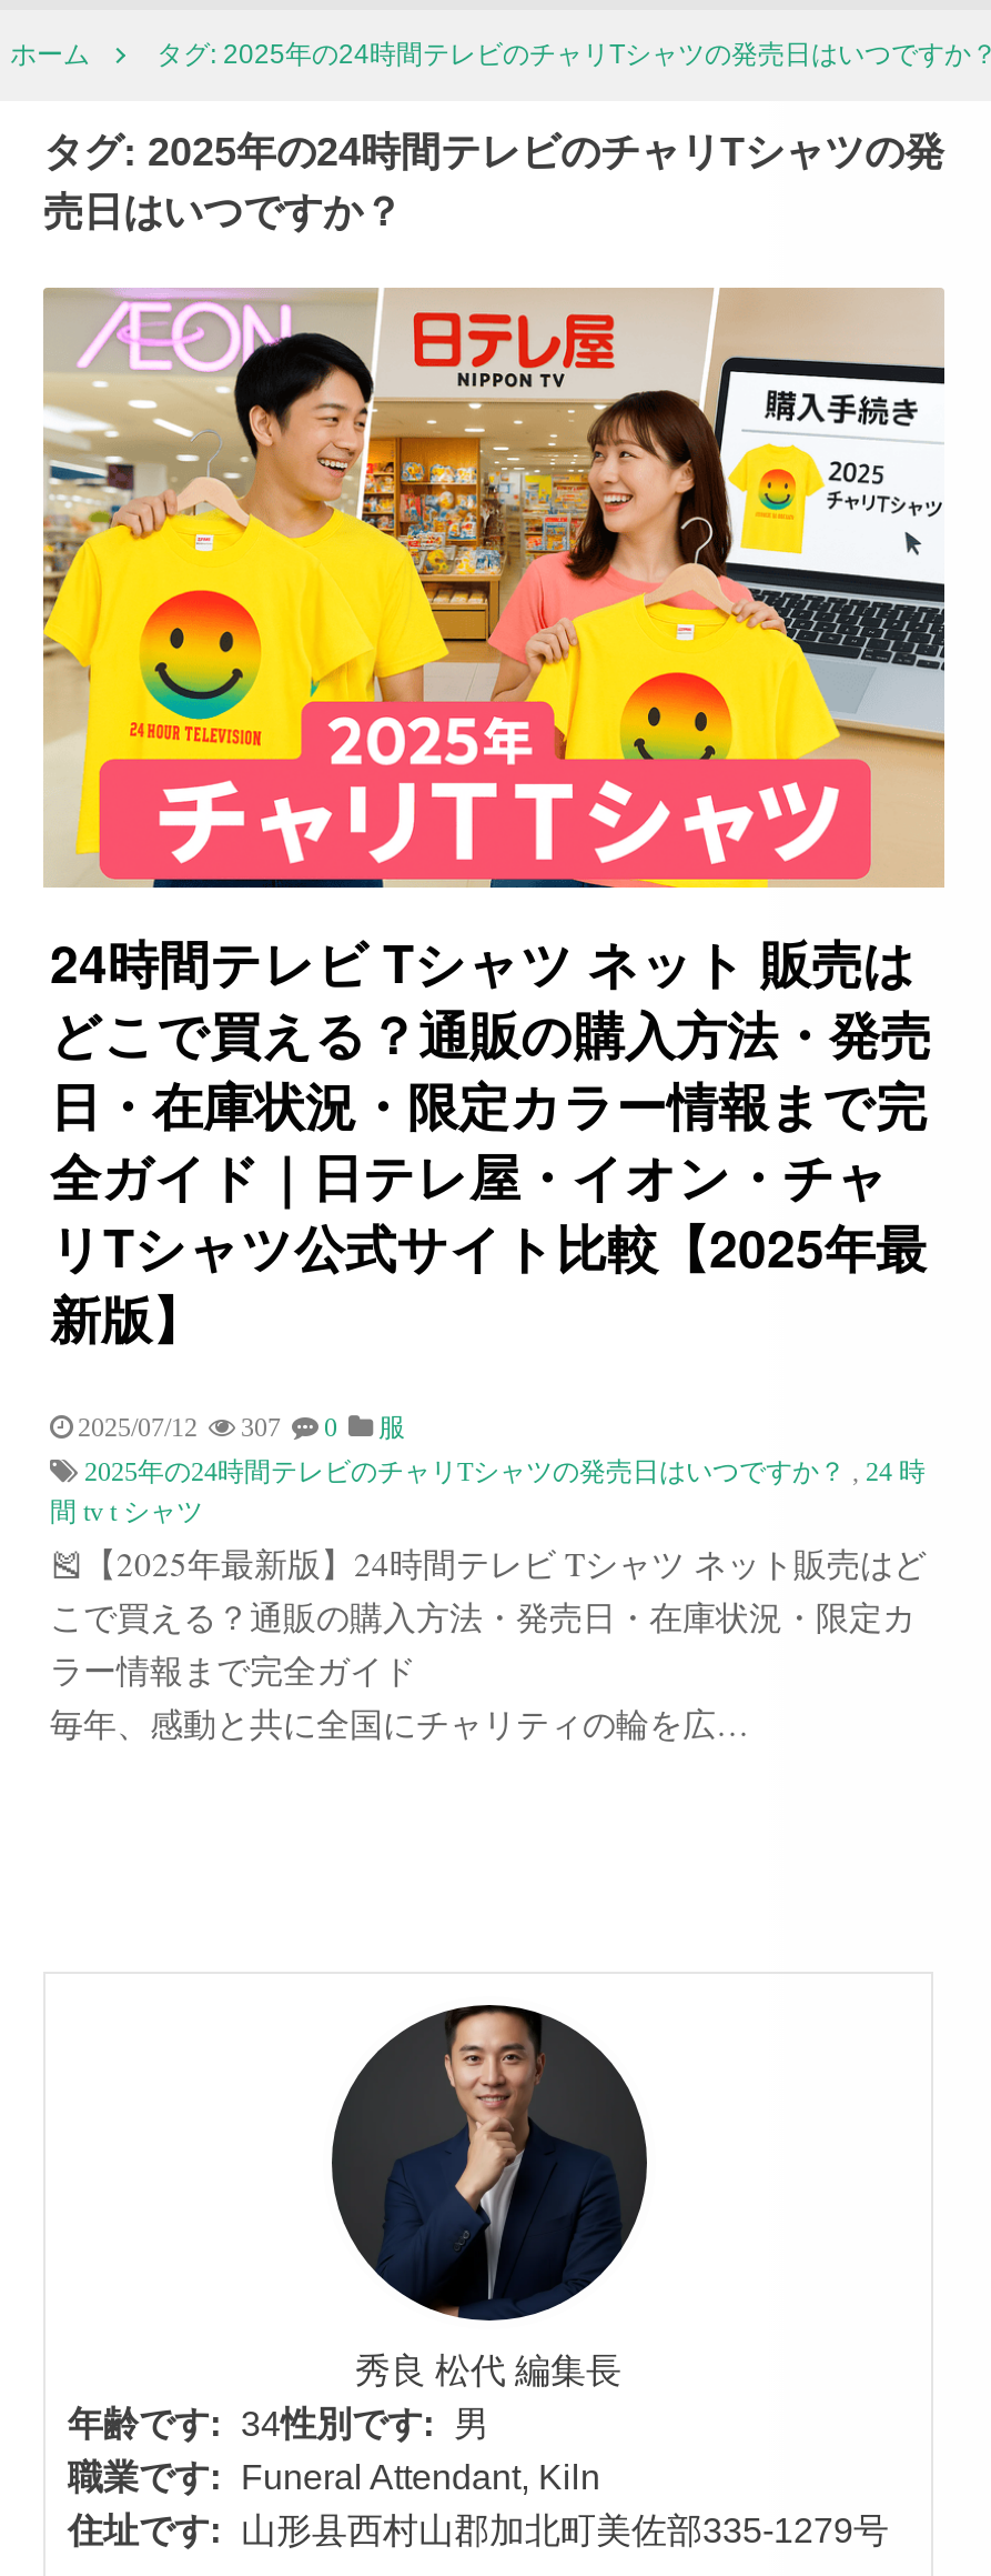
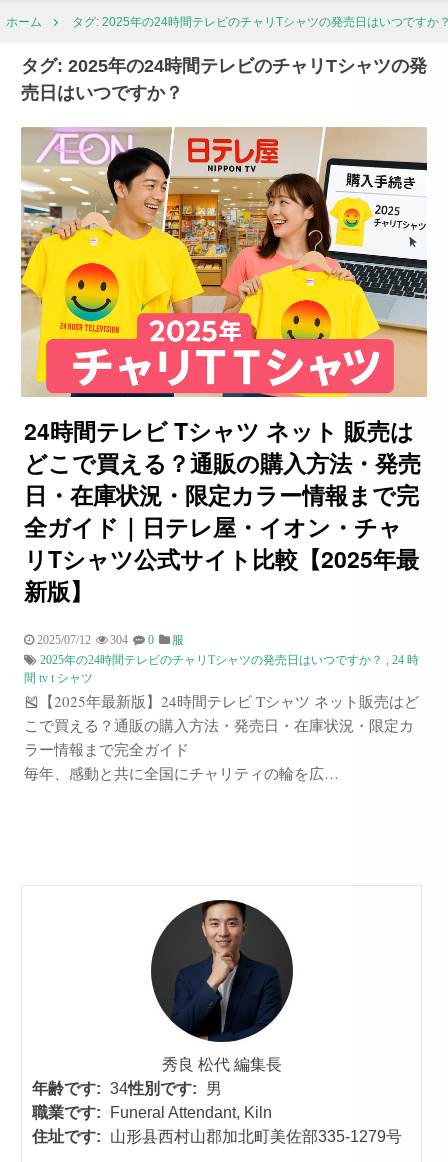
- 2025/07/12 307 0 服
+ 2025/07/12 304 0 服
